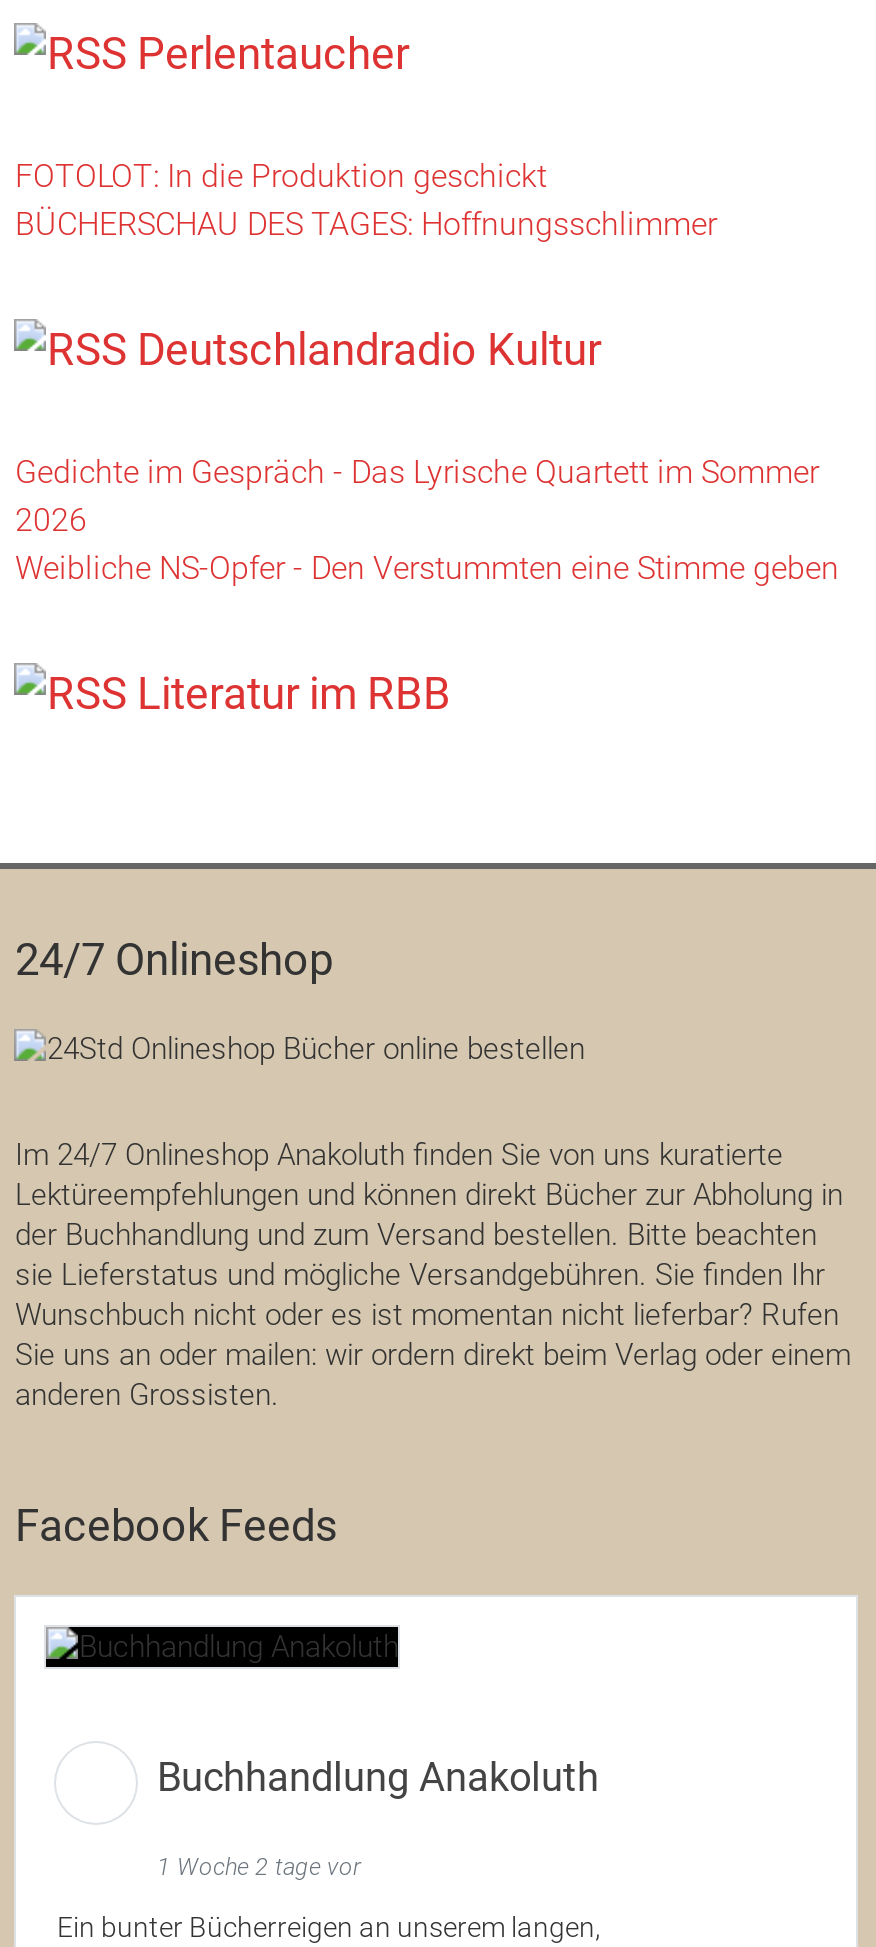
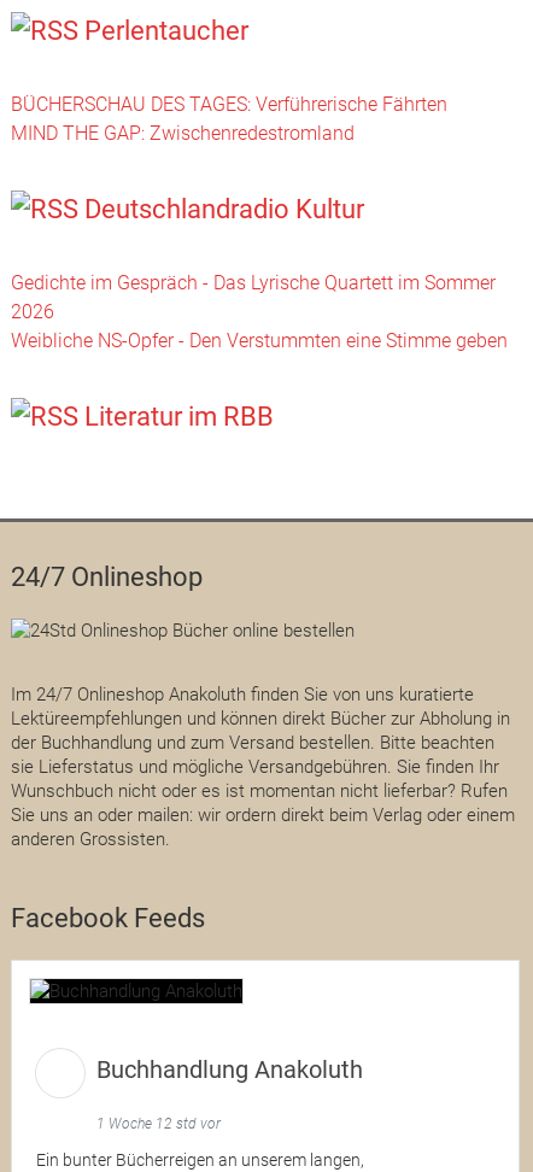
- FOTOLOT: In die Produktion geschickt
- BÜCHERSCHAU DES TAGES: Hoffnungsschlimmer
+ BÜCHERSCHAU DES TAGES: Verführerische Fährten
+ MIND THE GAP: Zwischenredestromland

- 1 Woche 2 tage vor
+ 1 Woche 12 std vor
